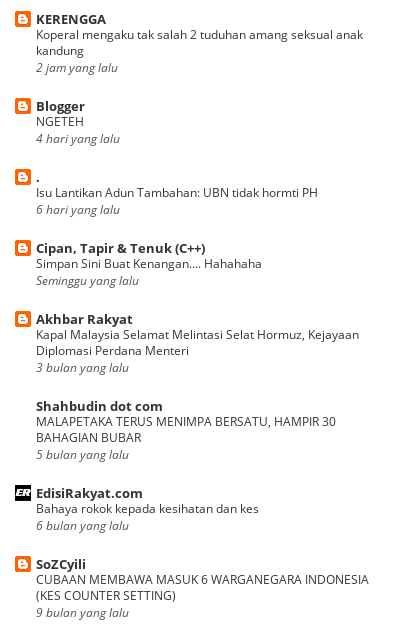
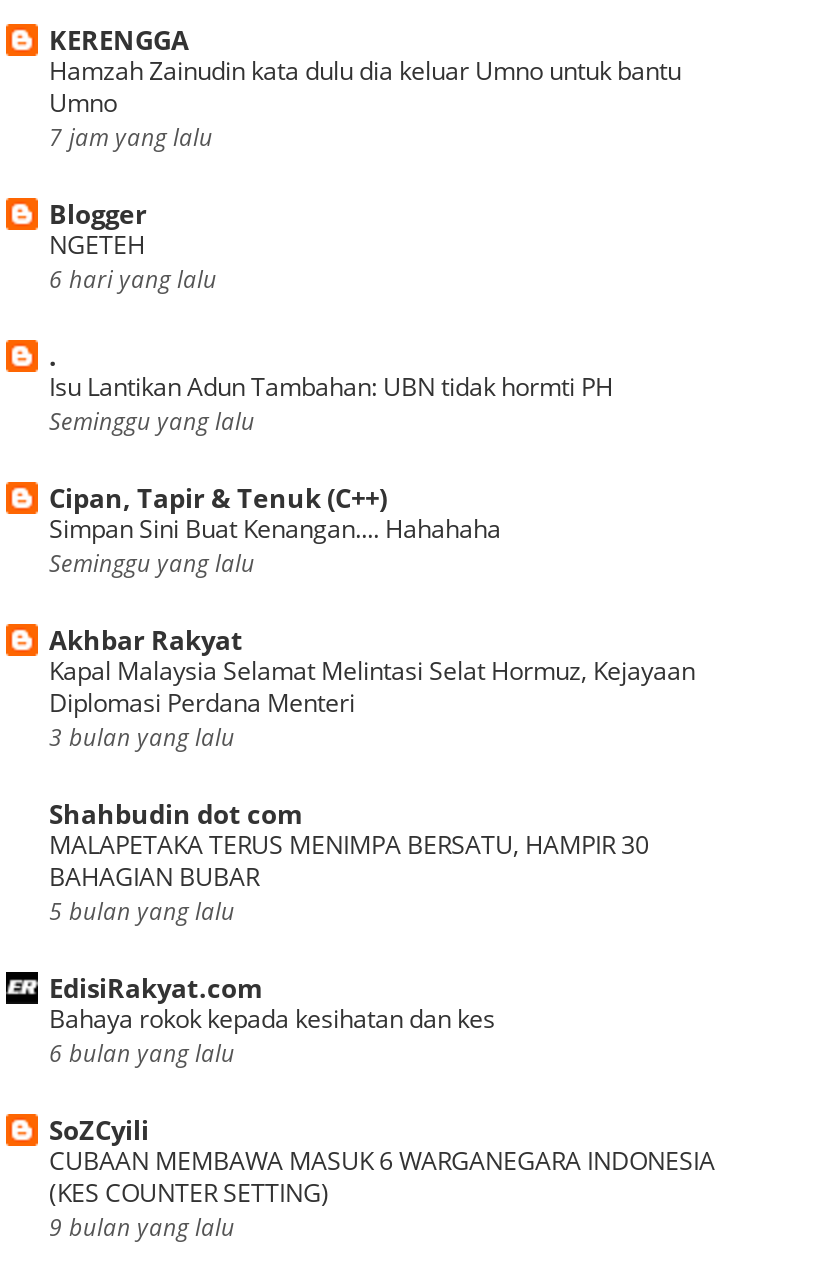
- Koperal mengaku tak salah 2 tuduhan amang seksual anak
- kandung
- 2 jam yang lalu
+ Hamzah Zainudin kata dulu dia keluar Umno untuk bantu
+ Umno
+ 7 jam yang lalu

- 4 hari yang lalu

moved up: 6 hari yang lalu

+ Seminggu yang lalu
